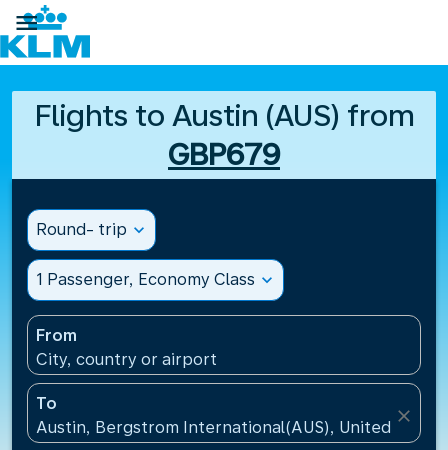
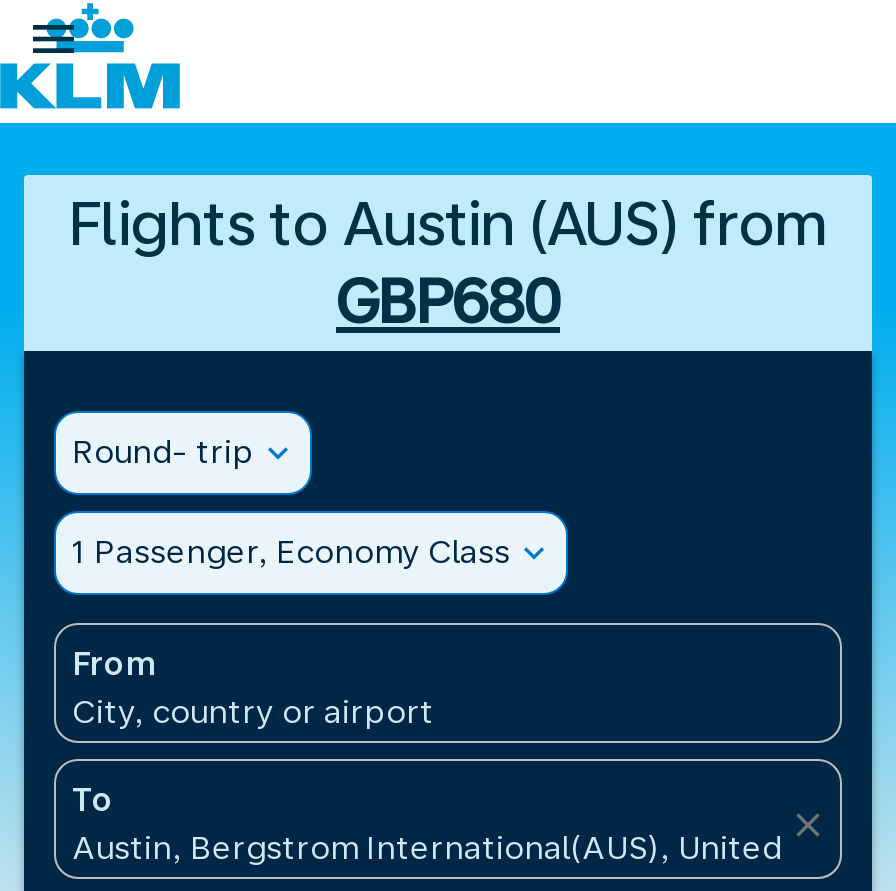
- GBP679
+ GBP680
